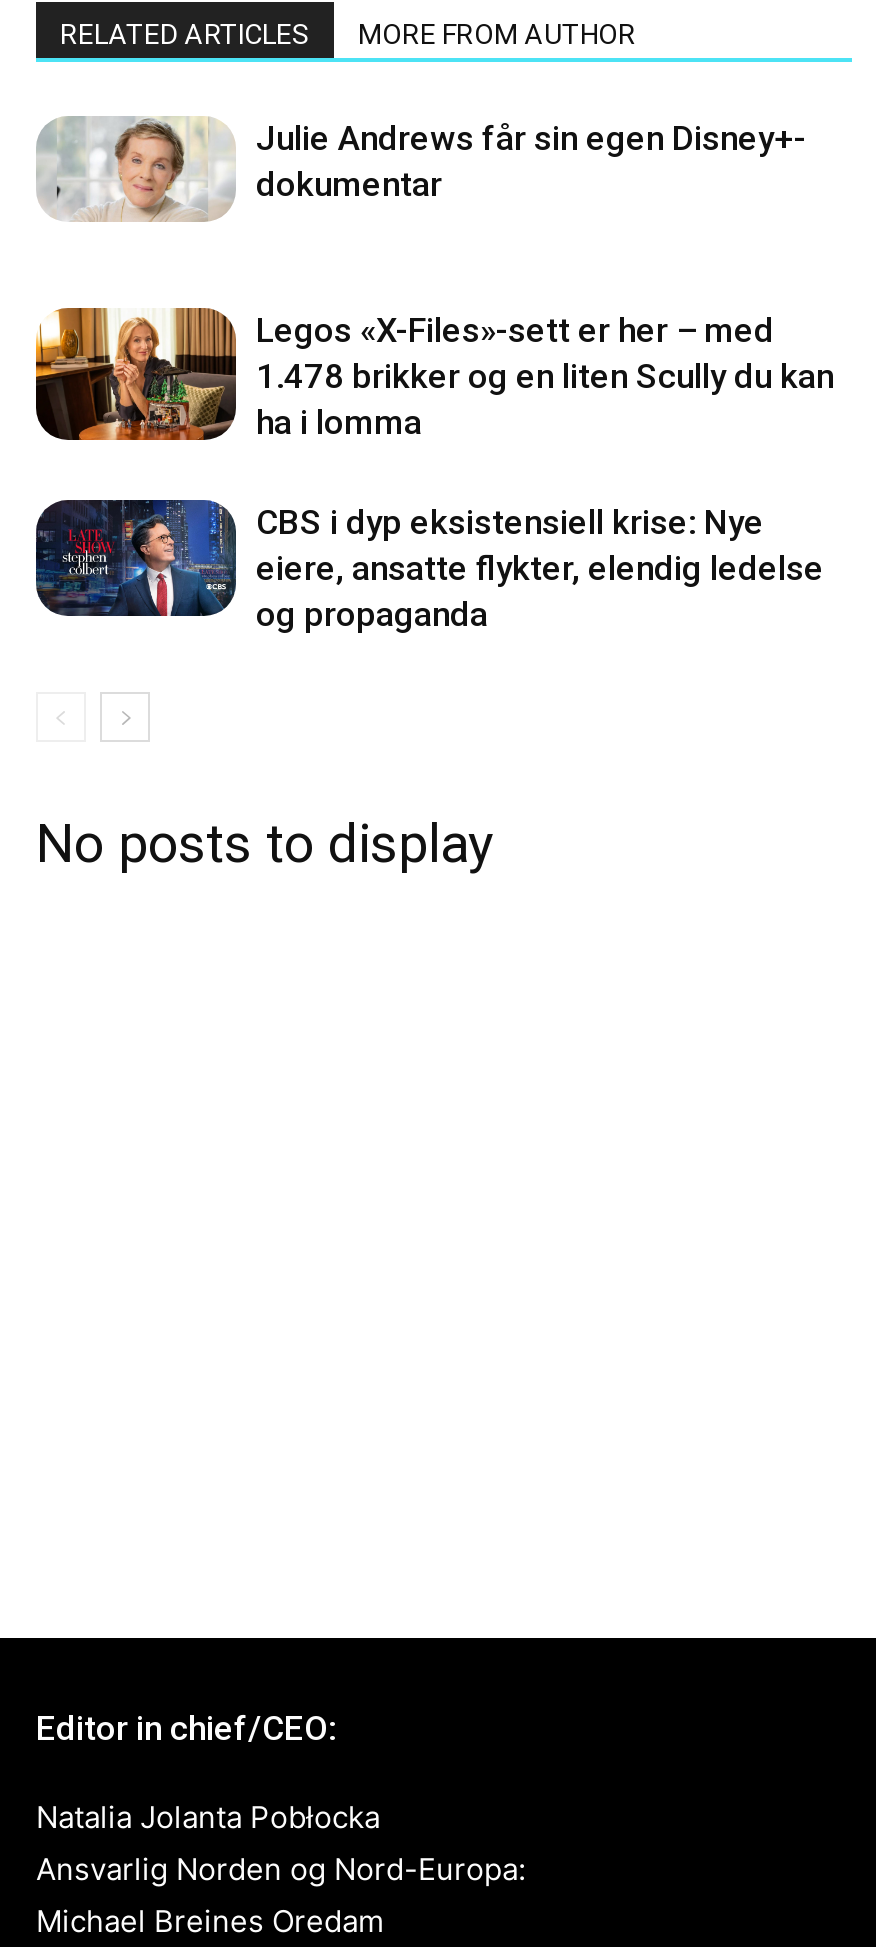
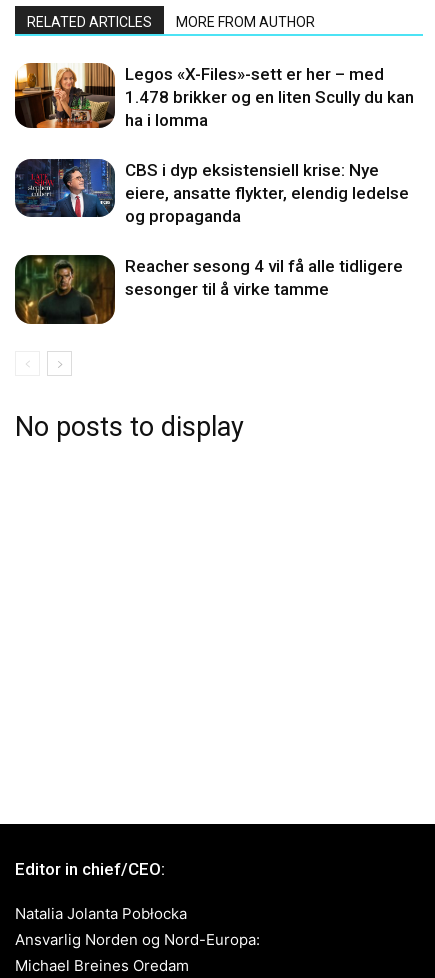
- [image]
- Julie Andrews får sin egen Disney+-
- dokumentar

moved up: [image] | Legos «X-Files»-sett er her – med | 1.478 brikker og en liten Scully du kan | ha i lomma | CBS i dyp eksistensiell krise: Nye | eiere, ansatte flykter, elendig ledelse | og propaganda

+ [image]
+ Reacher sesong 4 vil få alle tidligere
+ sesonger til å virke tamme
